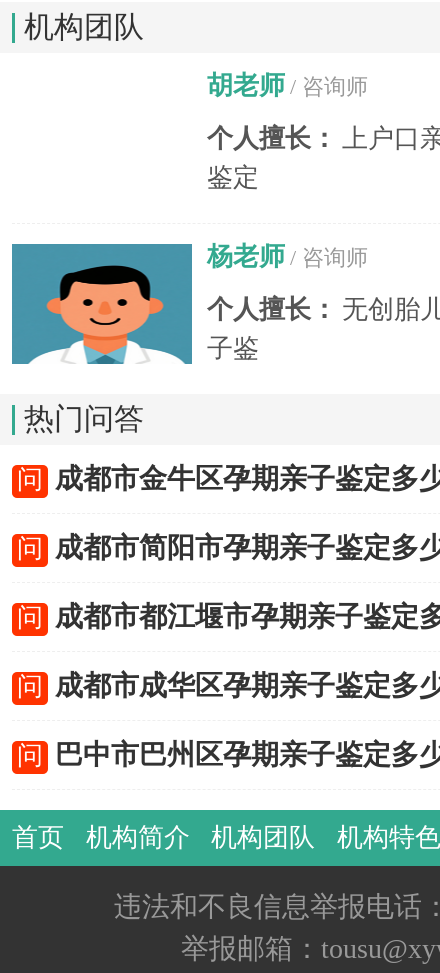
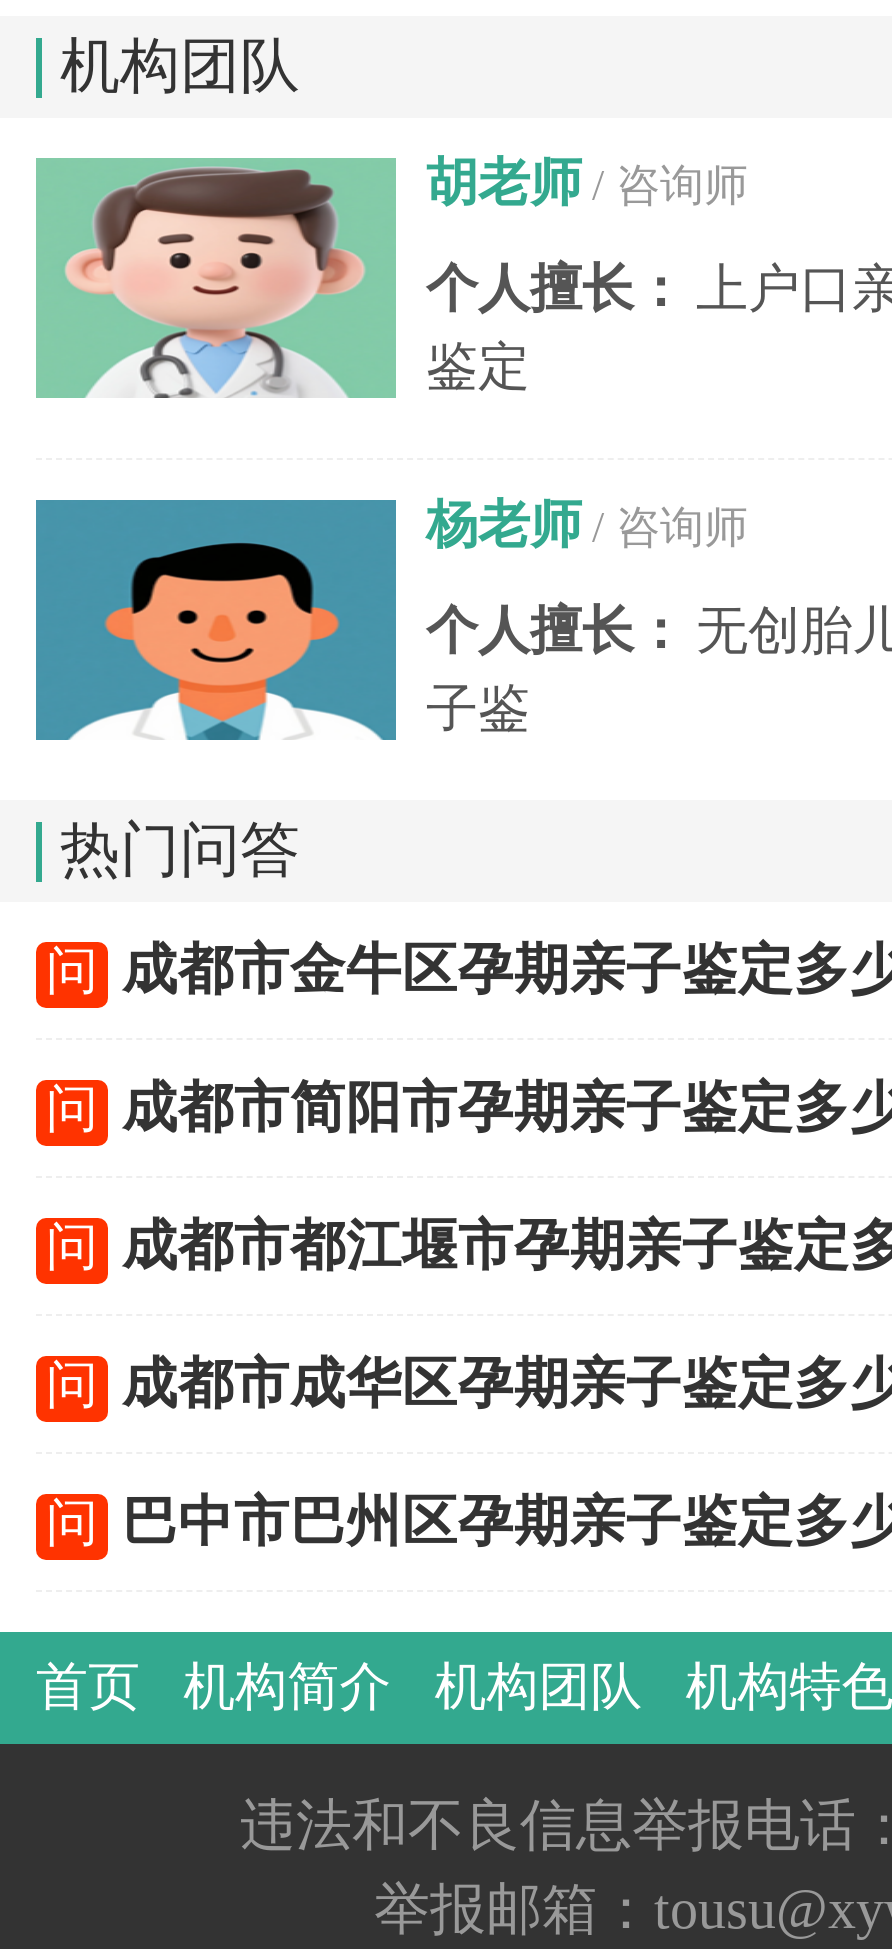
+ [image]
